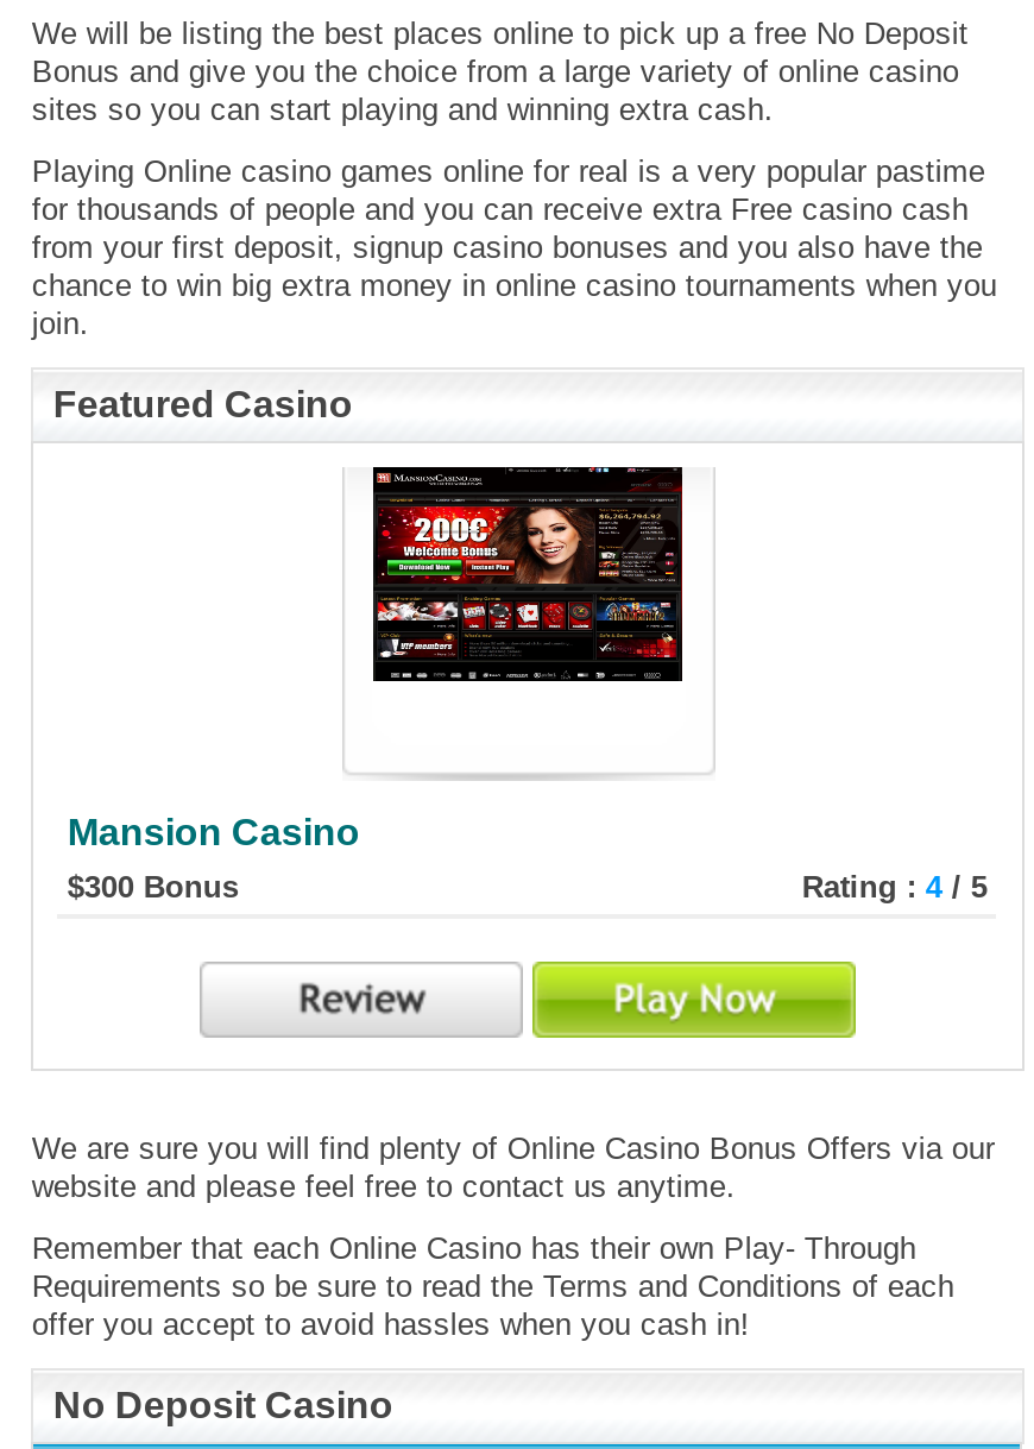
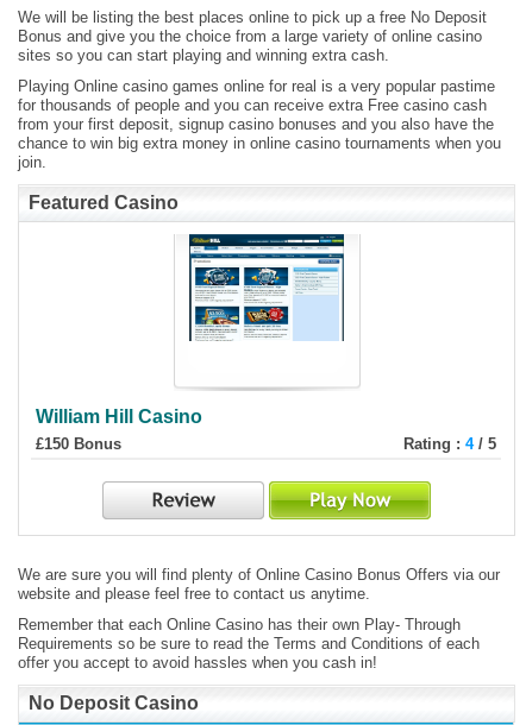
- [image]
+ [image]

- Mansion Casino
- $300 Bonus
+ William Hill Casino
+ £150 Bonus
